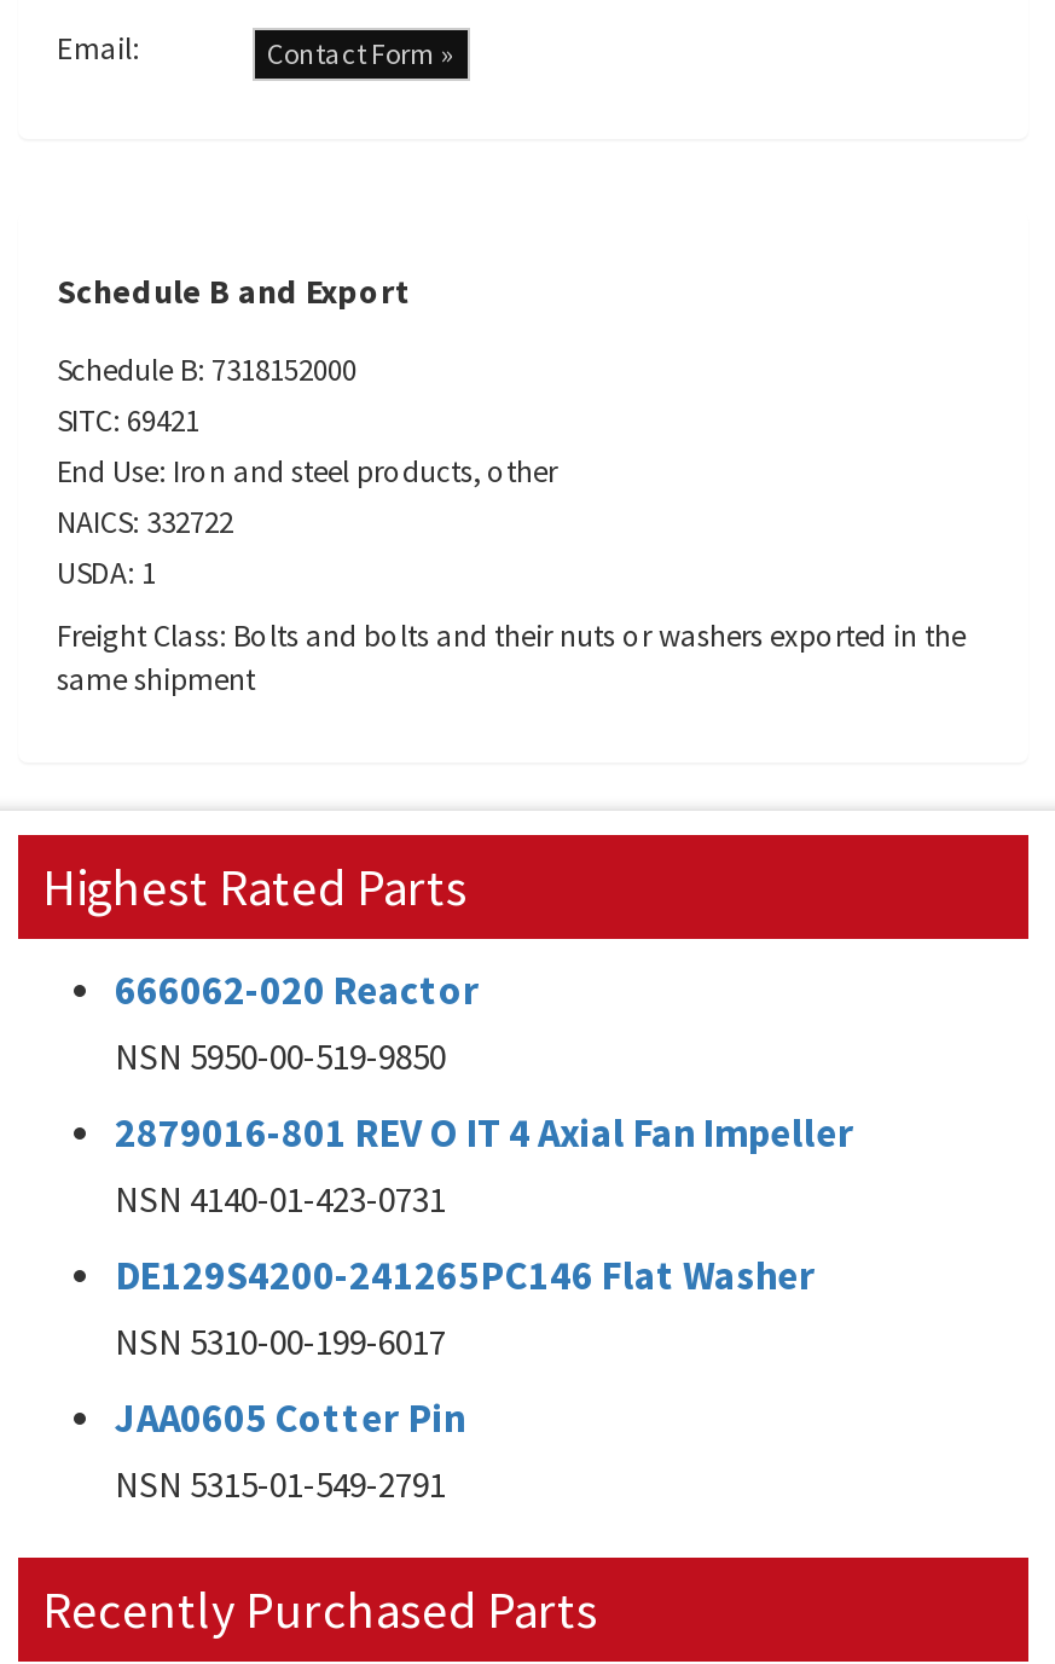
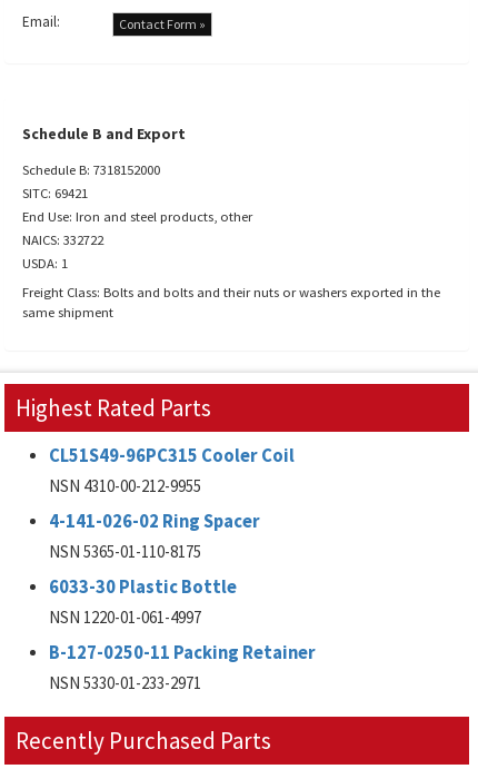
- 666062-020 Reactor
- NSN 5950-00-519-9850
+ CL51S49-96PC315 Cooler Coil
+ NSN 4310-00-212-9955

- 2879016-801 REV O IT 4 Axial Fan Impeller
- NSN 4140-01-423-0731
+ 4-141-026-02 Ring Spacer
+ NSN 5365-01-110-8175

- DE129S4200-241265PC146 Flat Washer
- NSN 5310-00-199-6017
+ 6033-30 Plastic Bottle
+ NSN 1220-01-061-4997

- JAA0605 Cotter Pin
- NSN 5315-01-549-2791
+ B-127-0250-11 Packing Retainer
+ NSN 5330-01-233-2971
